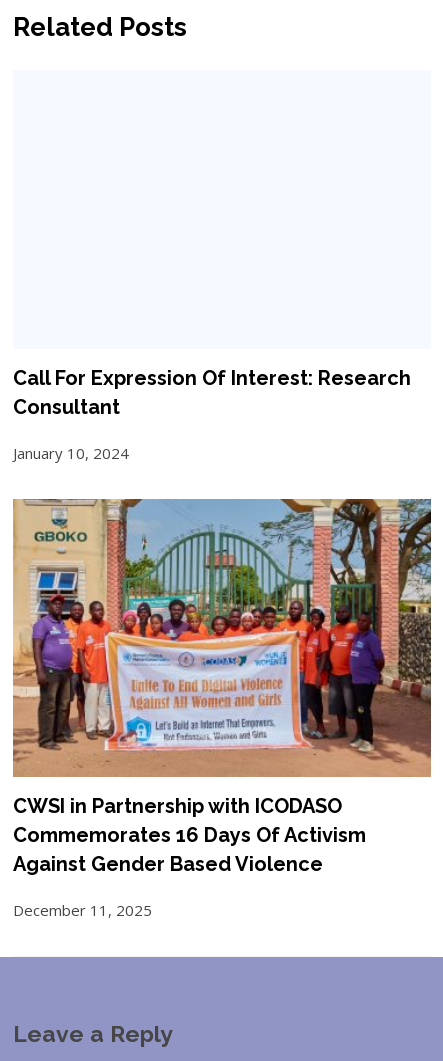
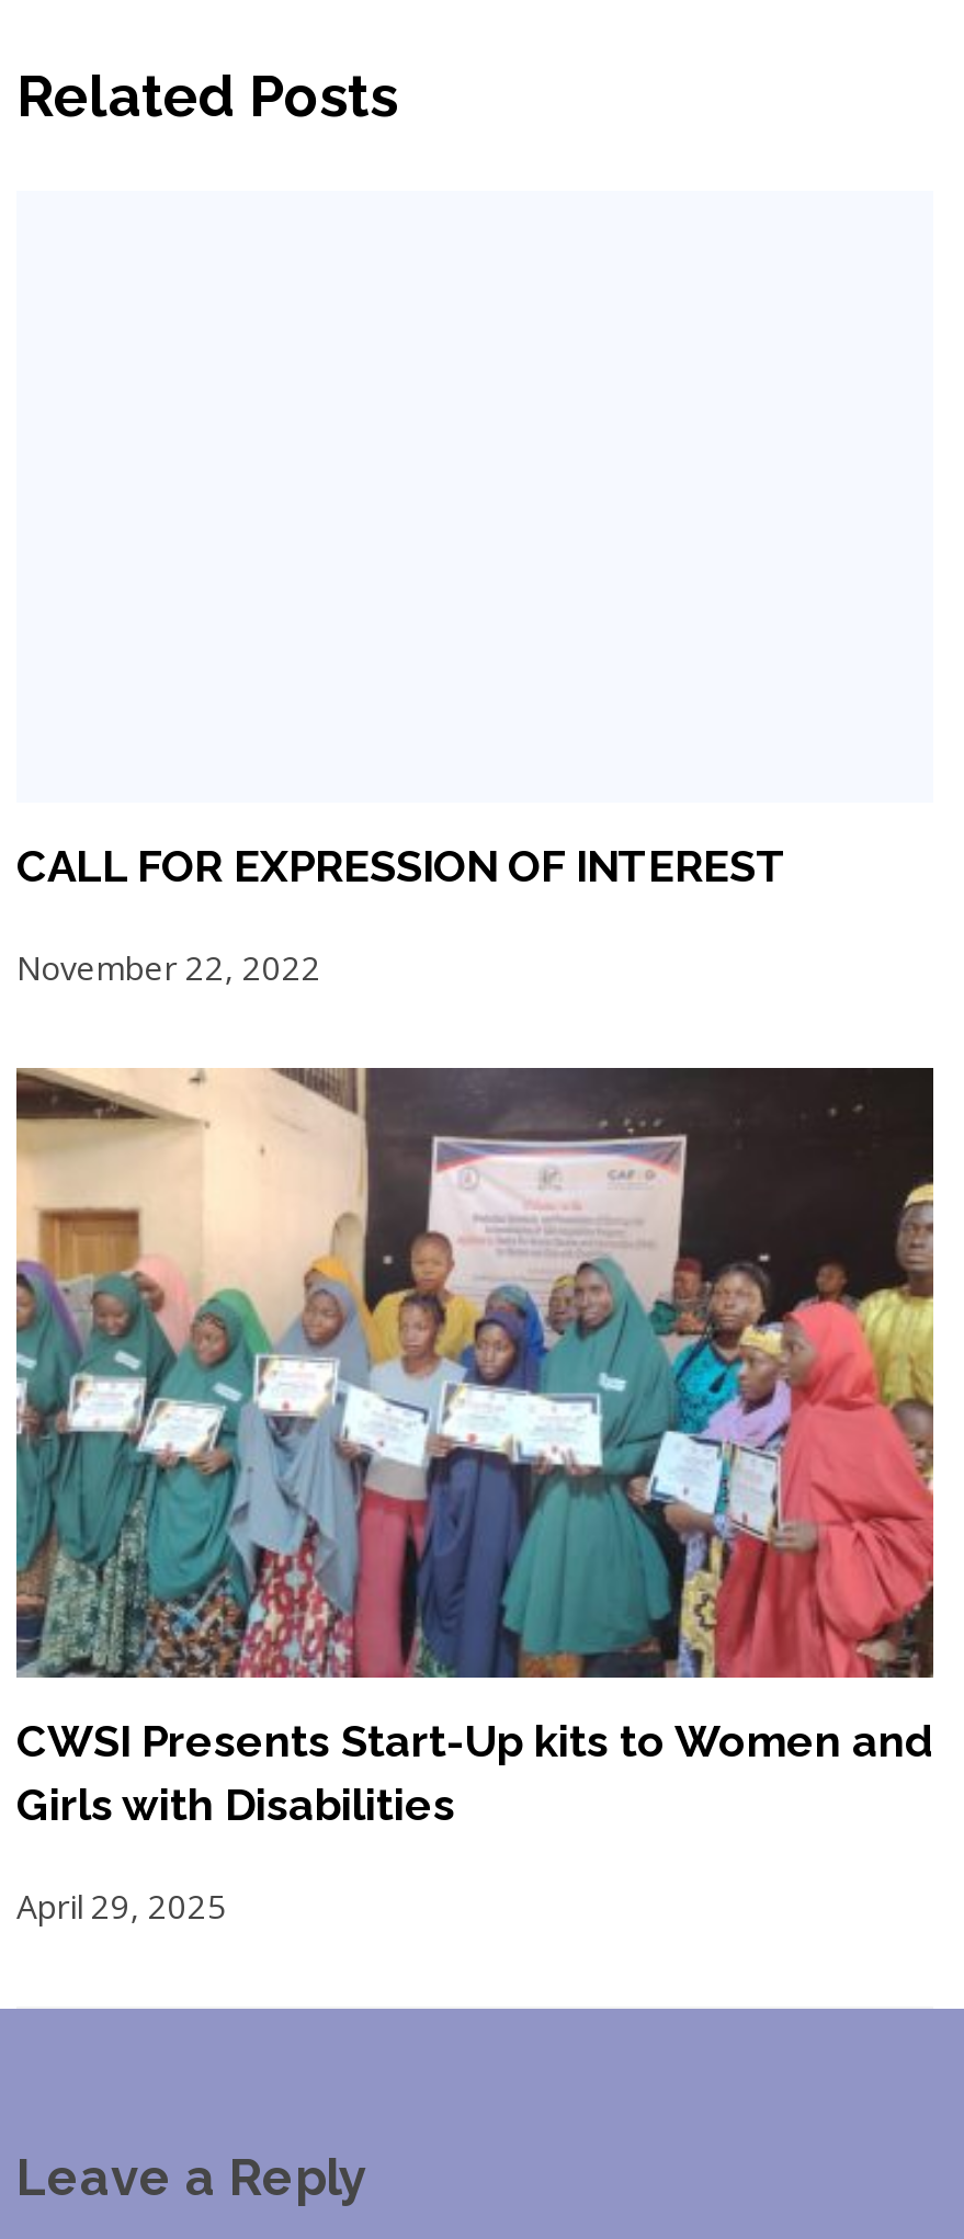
- Call For Expression Of Interest: Research
- Consultant
+ CALL FOR EXPRESSION OF INTEREST

- January 10, 2024
+ November 22, 2022

- [image]
- CWSI in Partnership with ICODASO
- Commemorates 16 Days Of Activism
- Against Gender Based Violence
+ [image]
+ CWSI Presents Start-Up kits to Women and
+ Girls with Disabilities

- December 11, 2025
+ April 29, 2025
